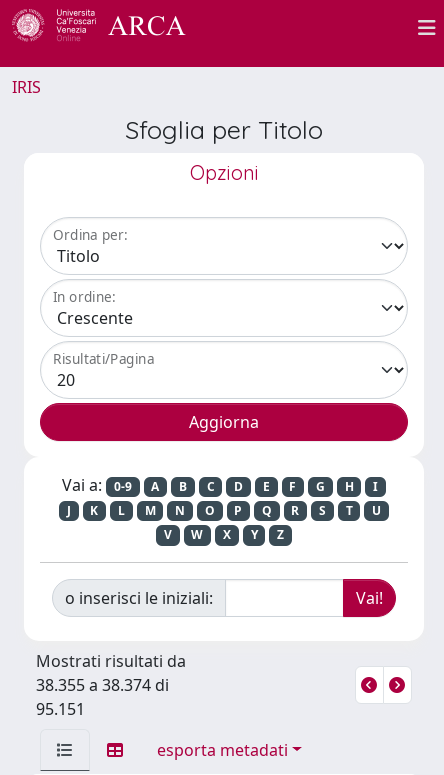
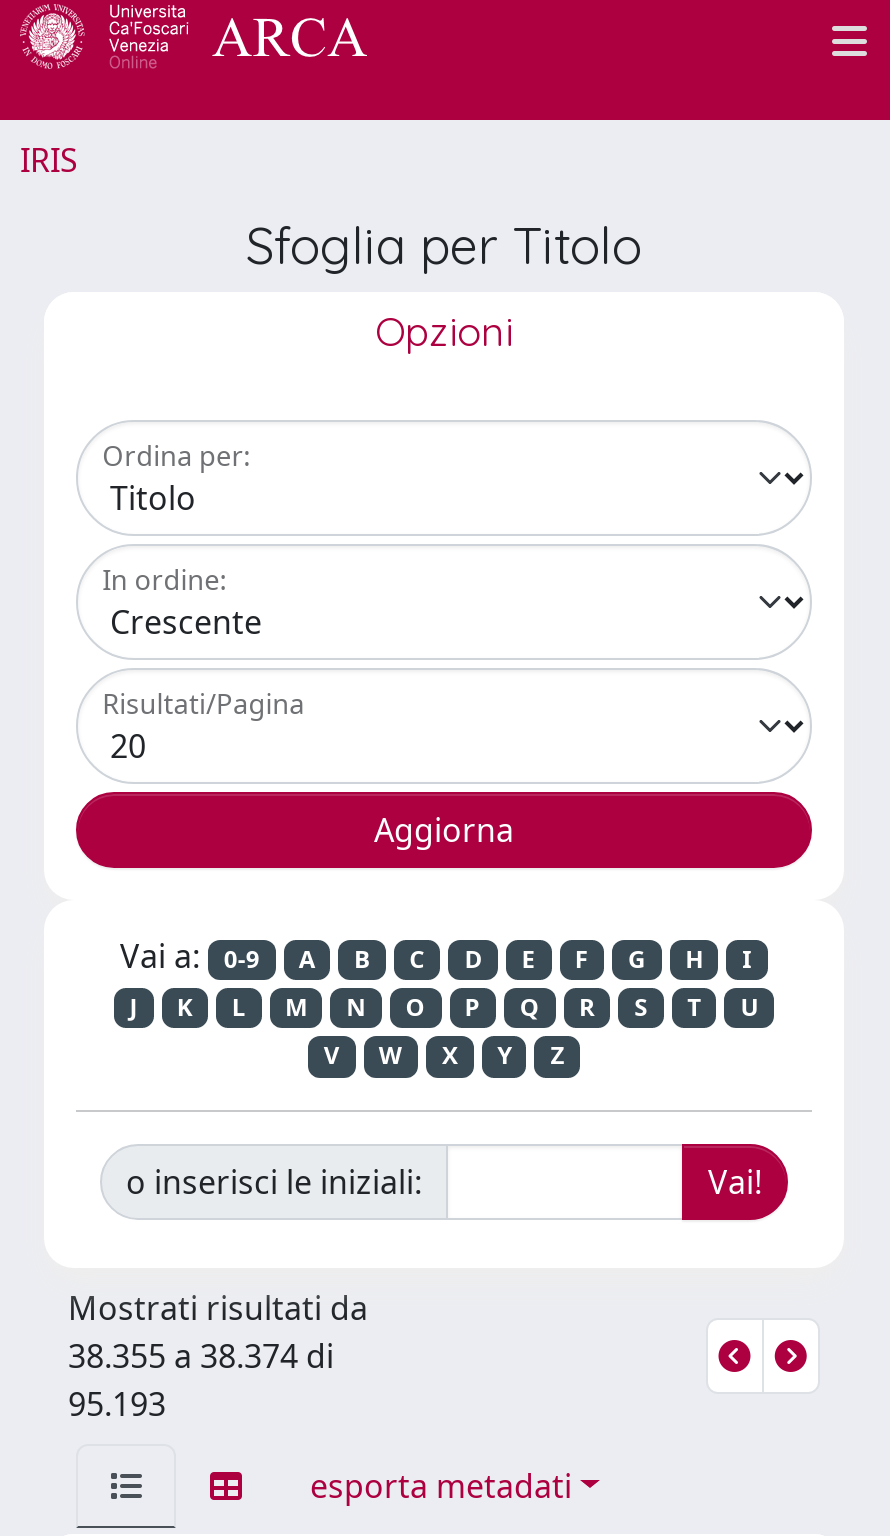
- 95.151
+ 95.193
